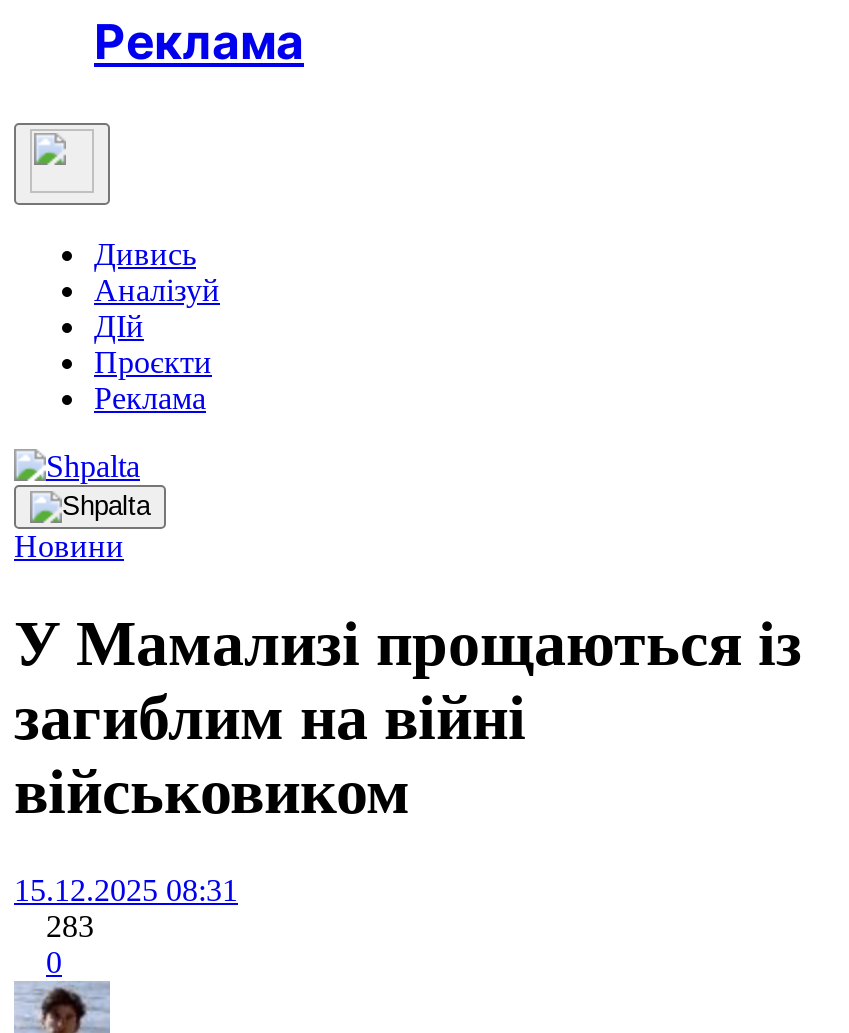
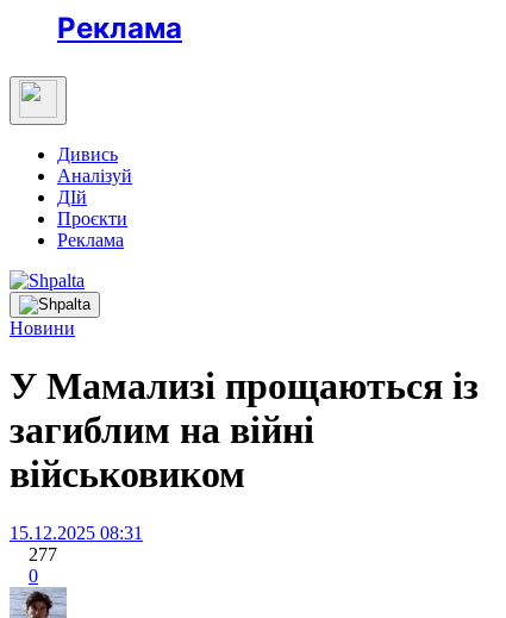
- 283
+ 277
